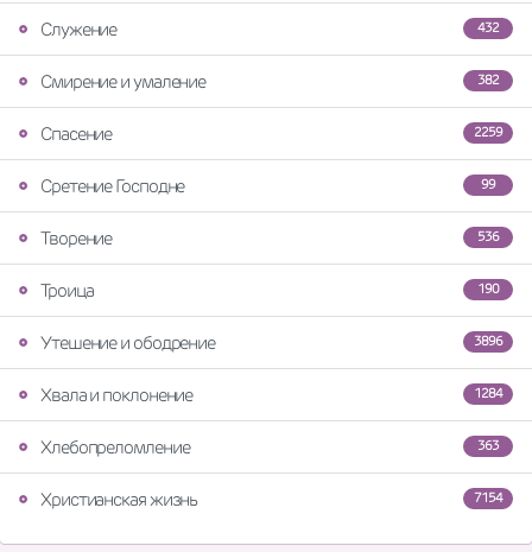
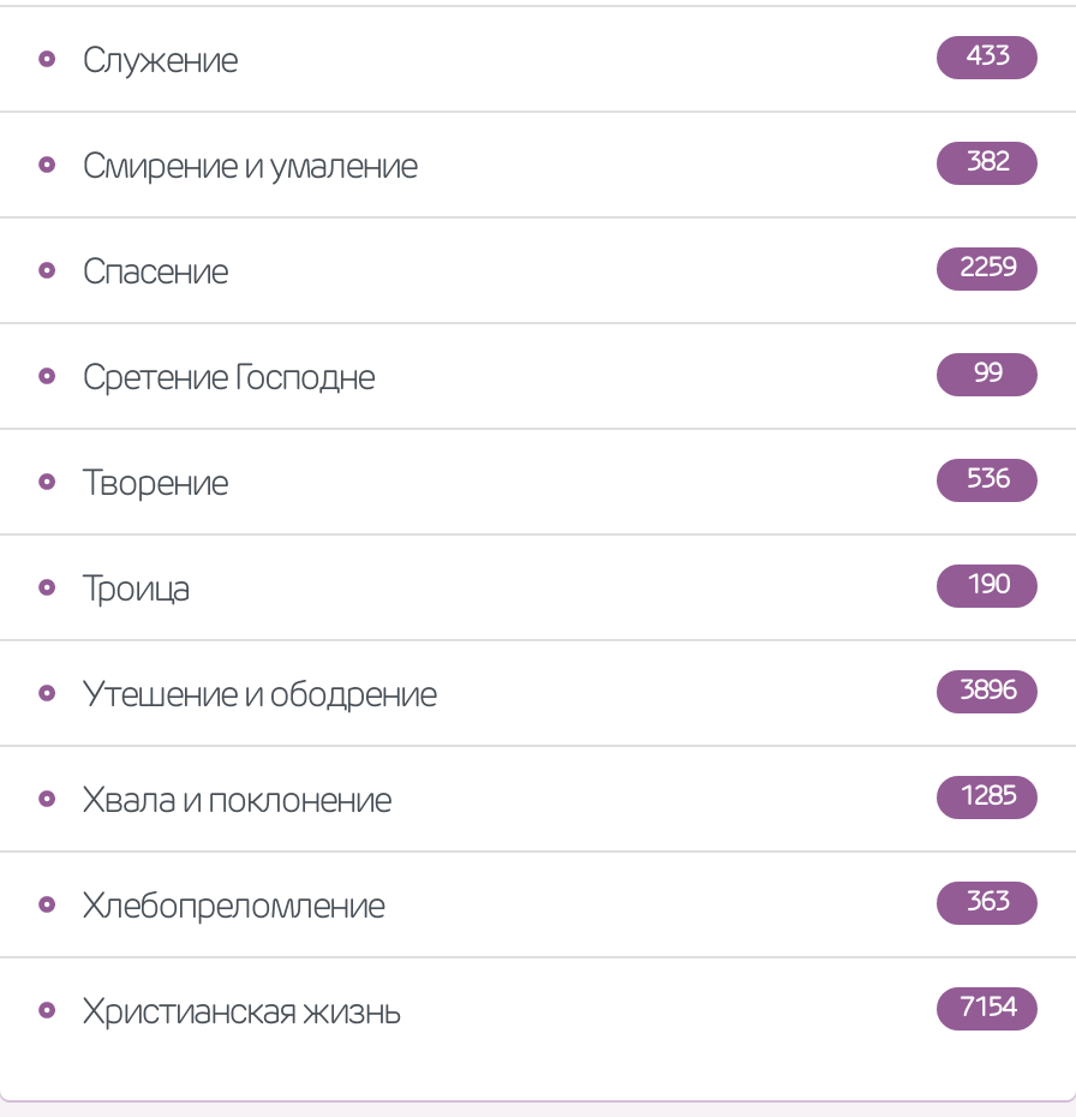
- 432
+ 433

- 1284
+ 1285
